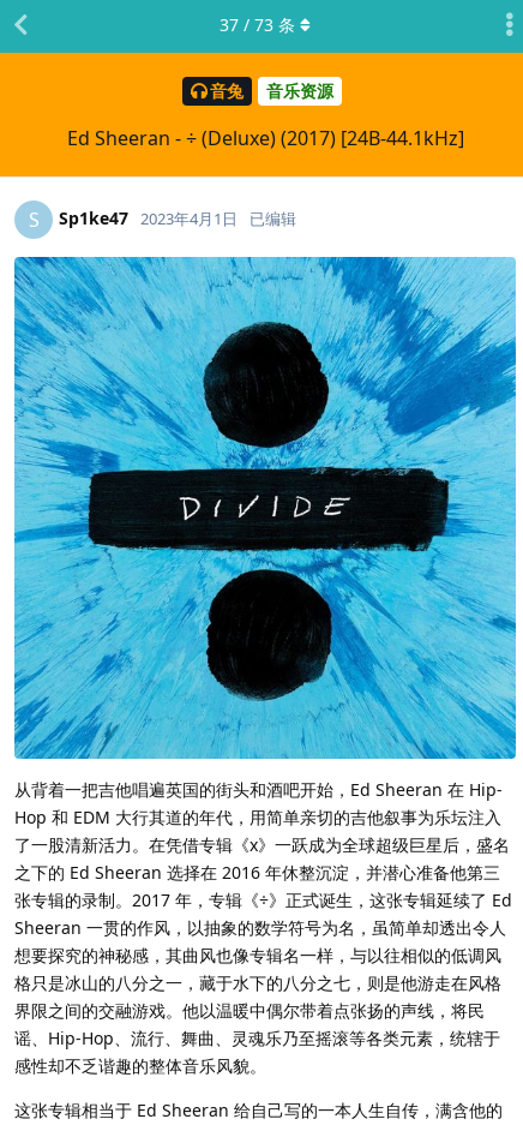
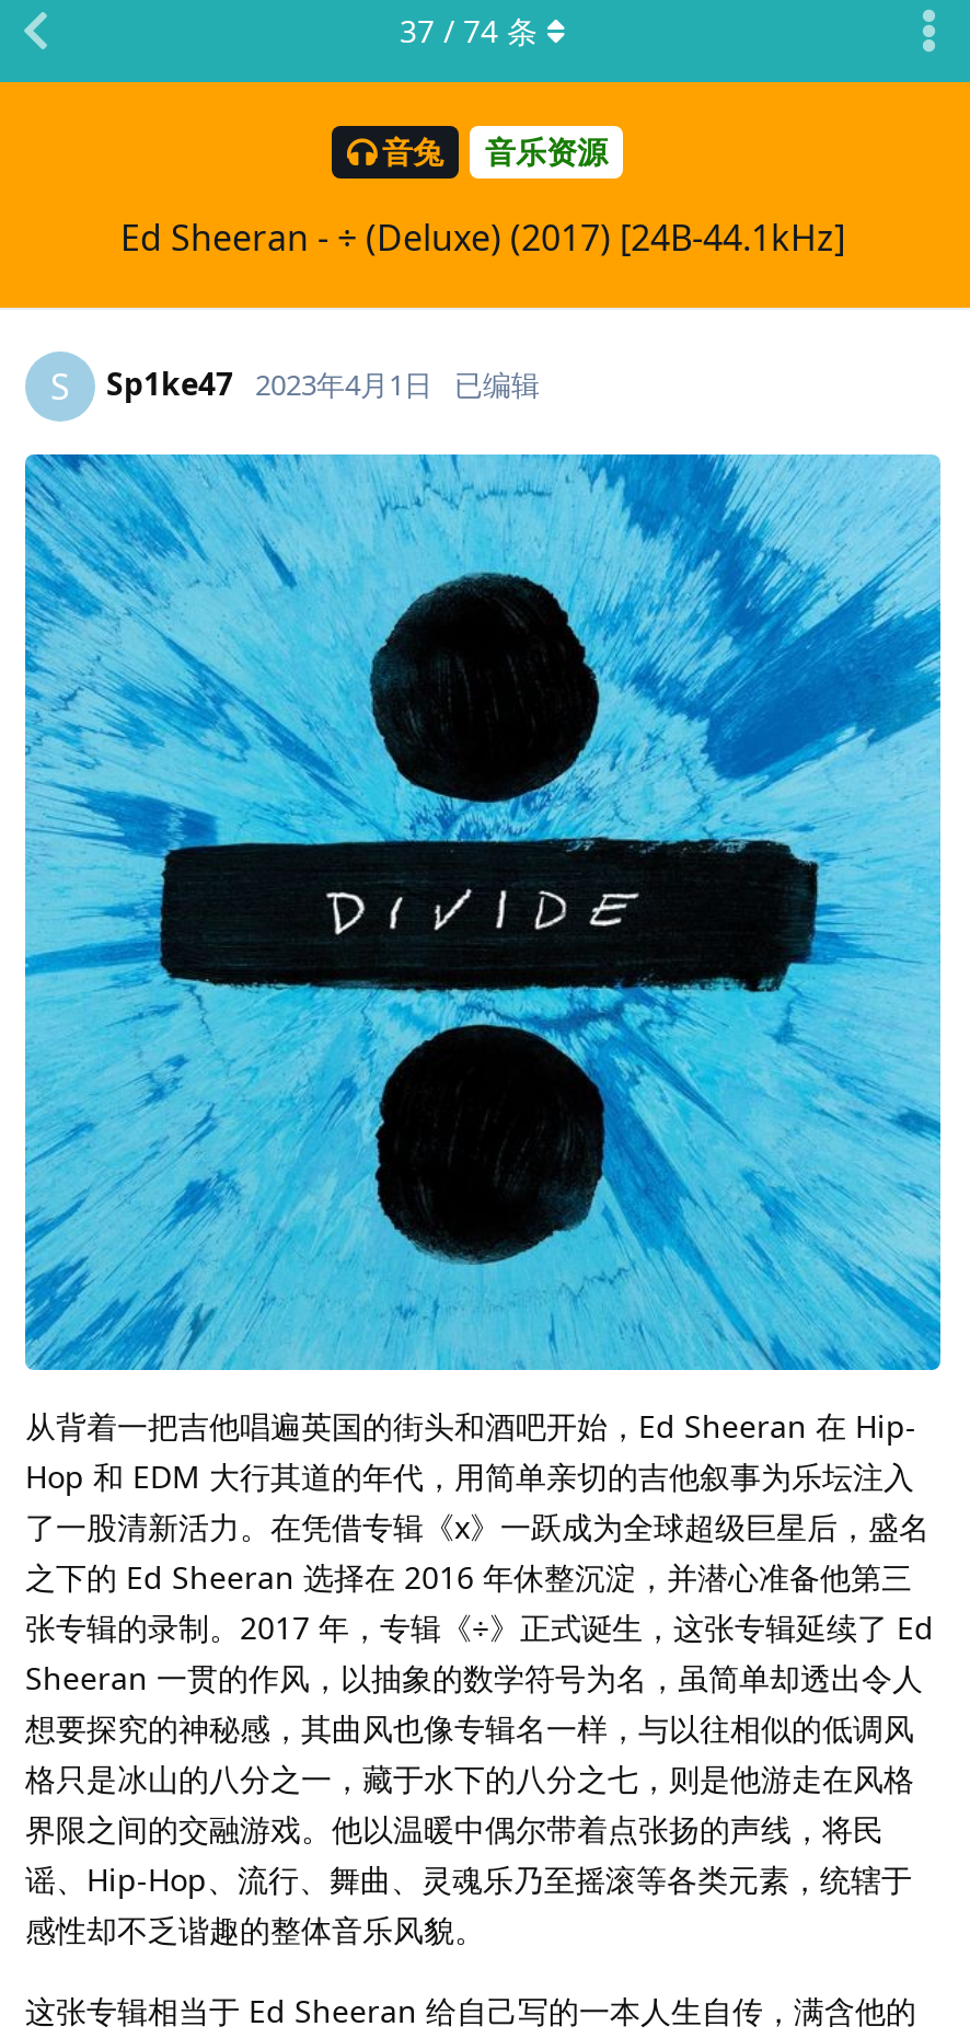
- 37 / 73条
+ 37 / 74条
